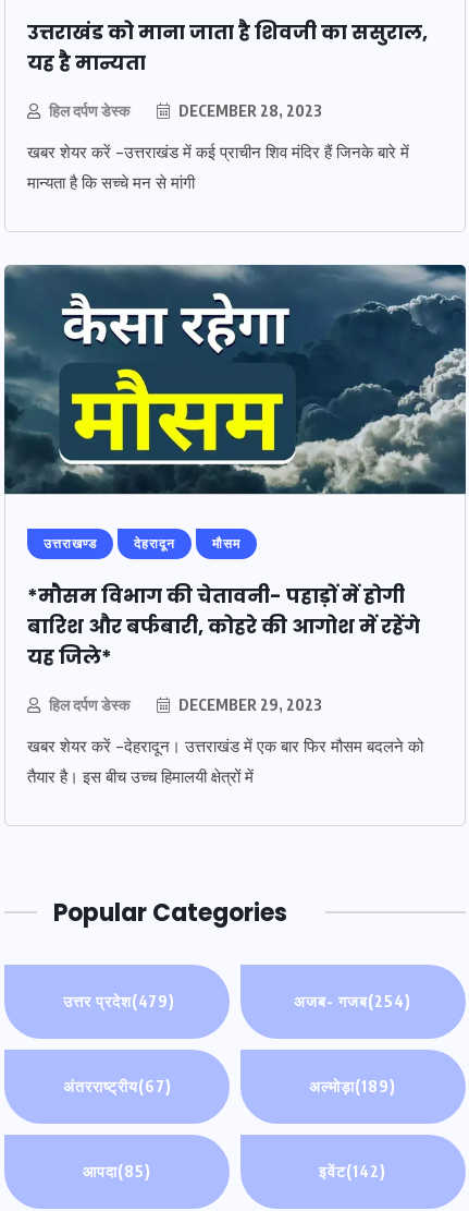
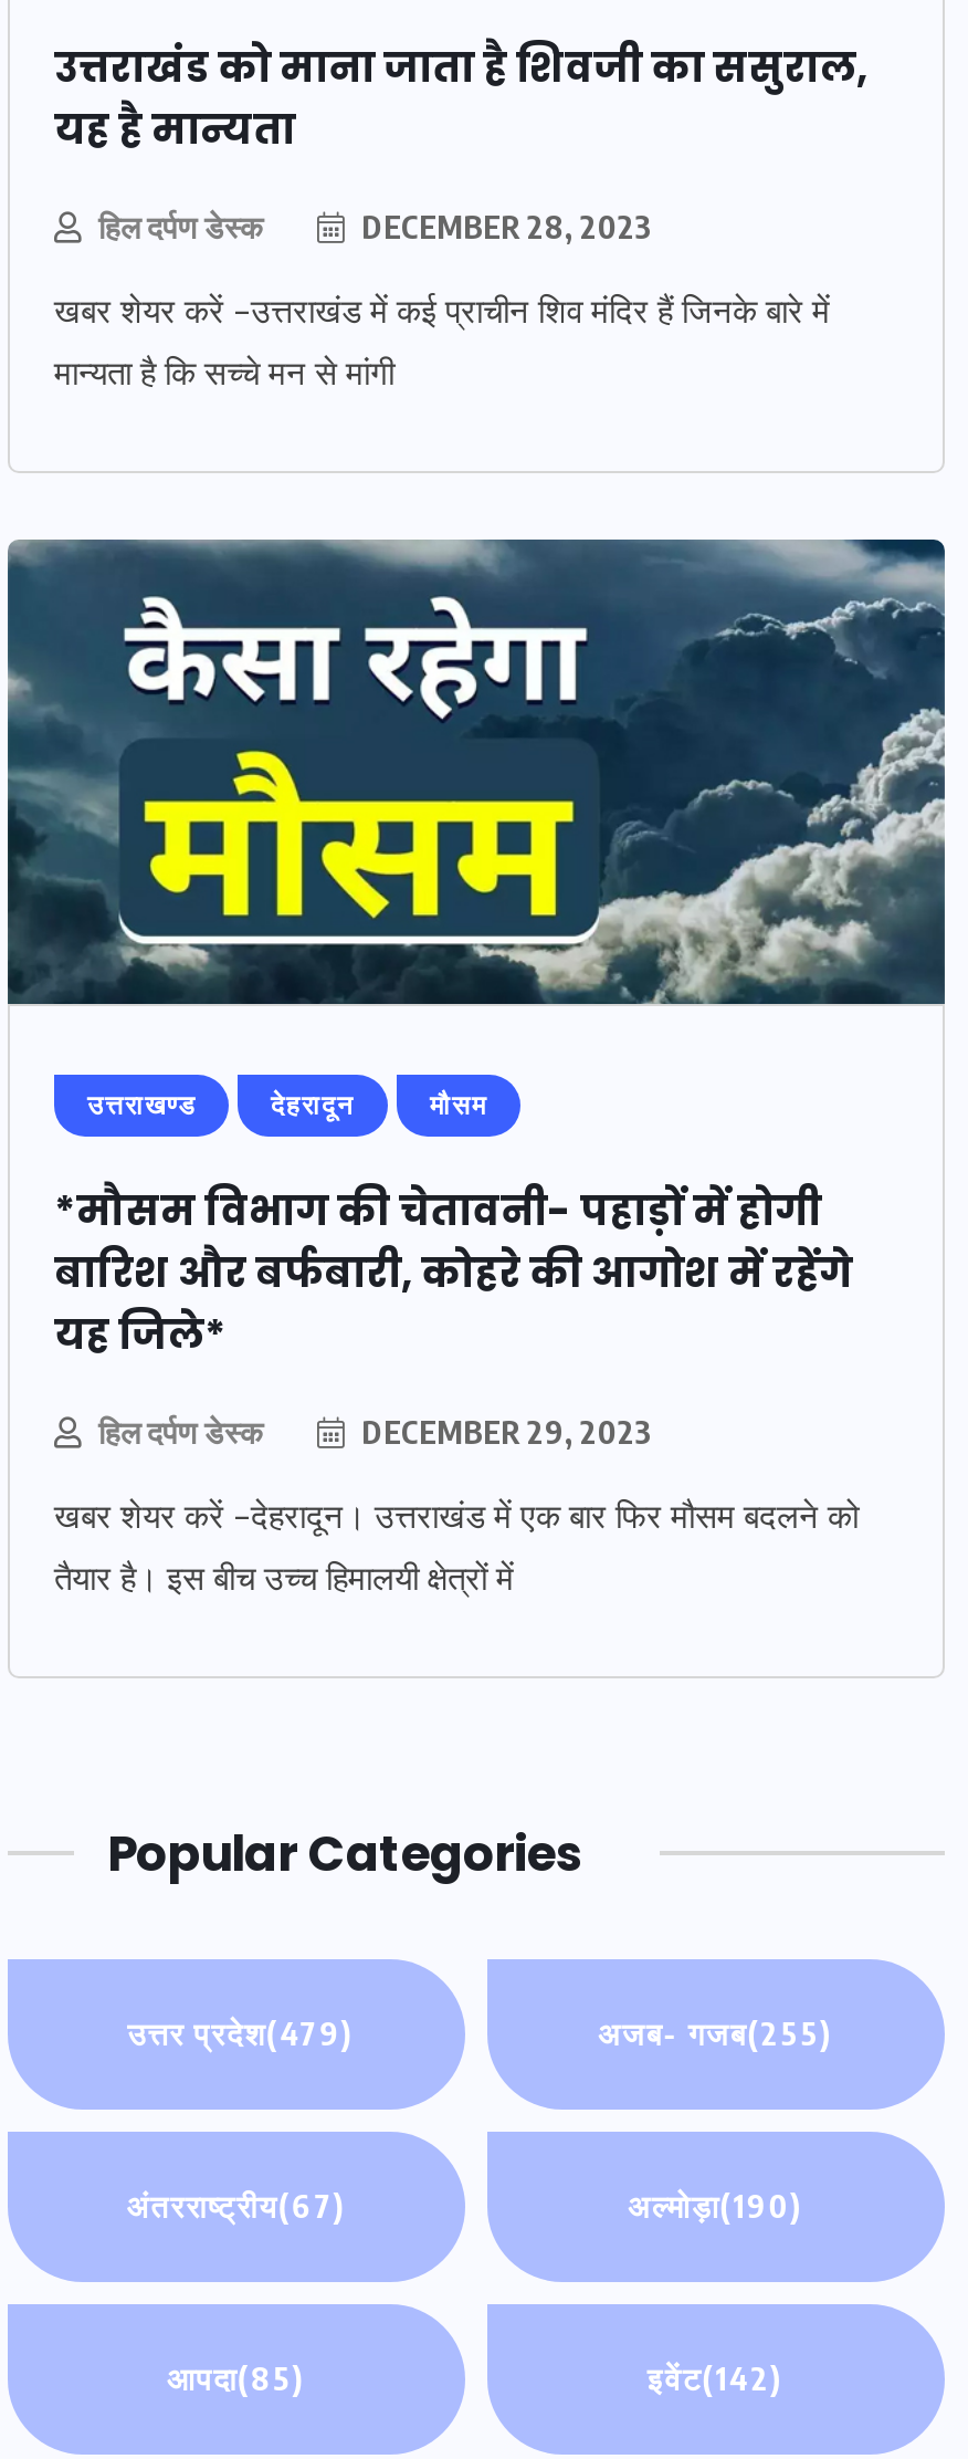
- अजब- गजब(254)
+ अजब- गजब(255)

- अल्मोड़ा(189)
+ अल्मोड़ा(190)
